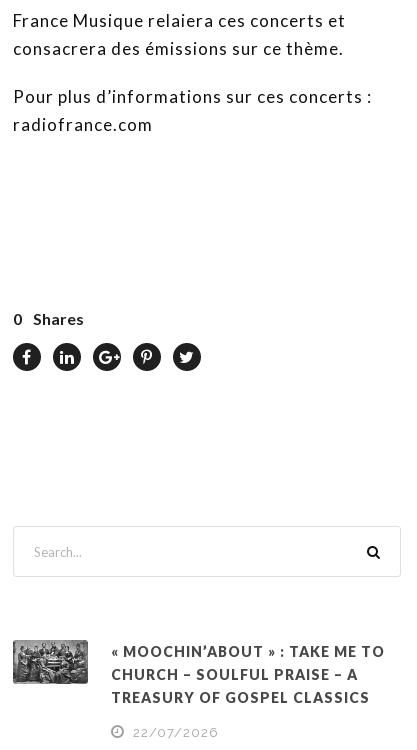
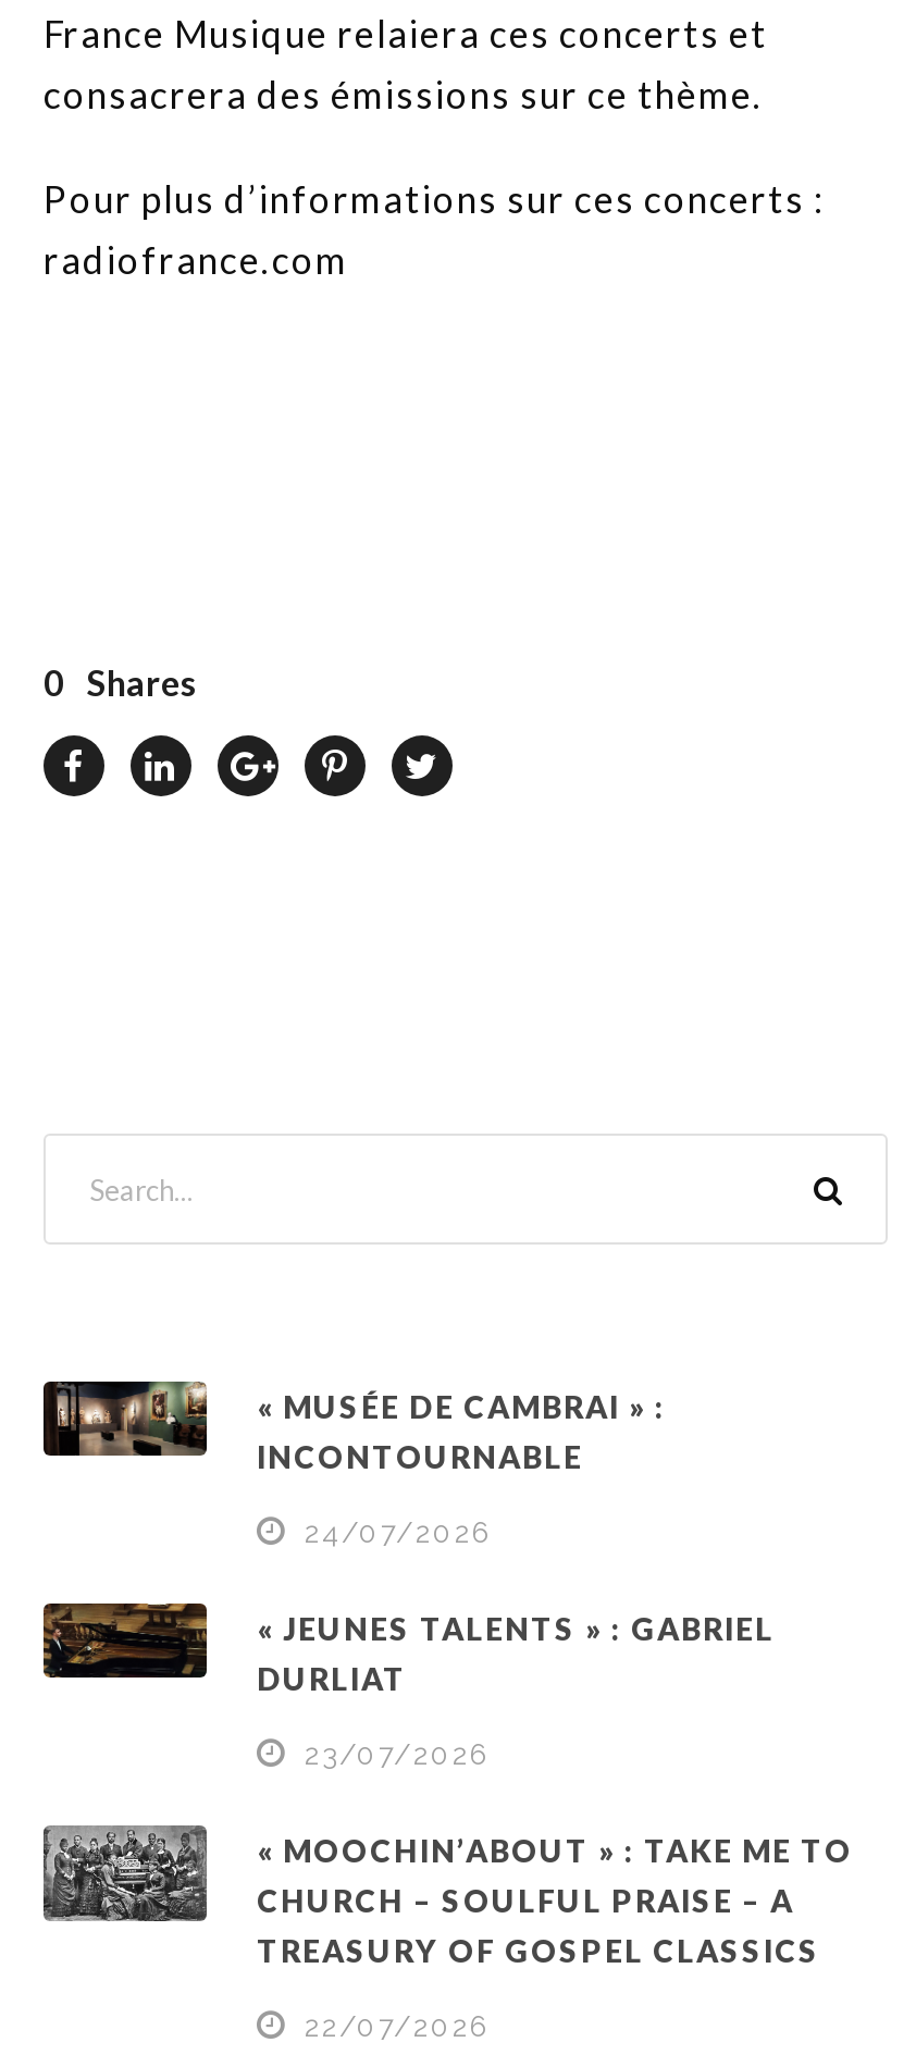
+ [image]
+ « MUSÉE DE CAMBRAI » :
+ INCONTOURNABLE
+ 24/07/2026
+ « JEUNES TALENTS » : GABRIEL
+ DURLIAT
+ 23/07/2026

+ [image]
